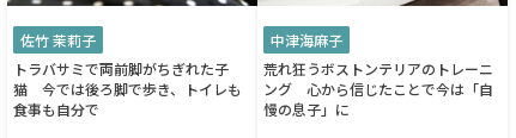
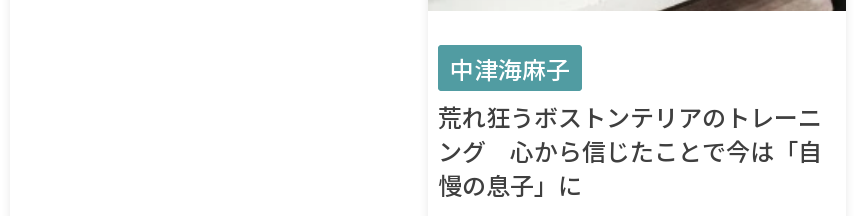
- 佐竹 茉莉子
- トラバサミで両前脚がちぎれた子
- 猫 今では後ろ脚で歩き、トイレも
- 食事も自分で
